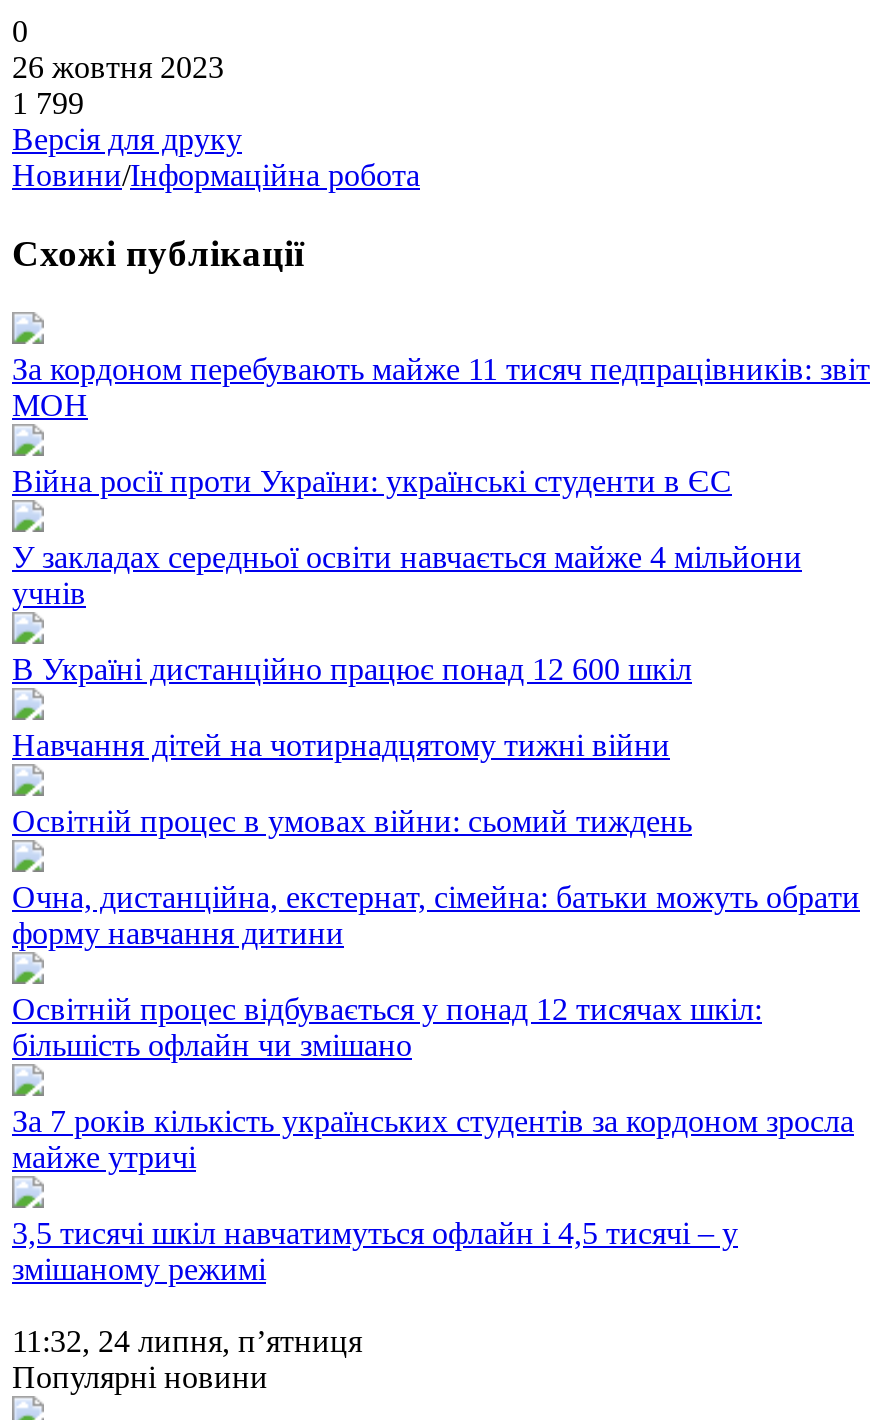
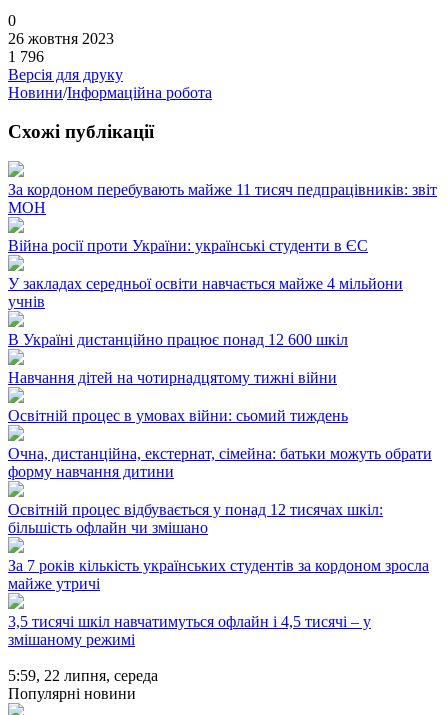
- 1 799
+ 1 796

- 11:32, 24 липня, п’ятниця
+ 5:59, 22 липня, середа
